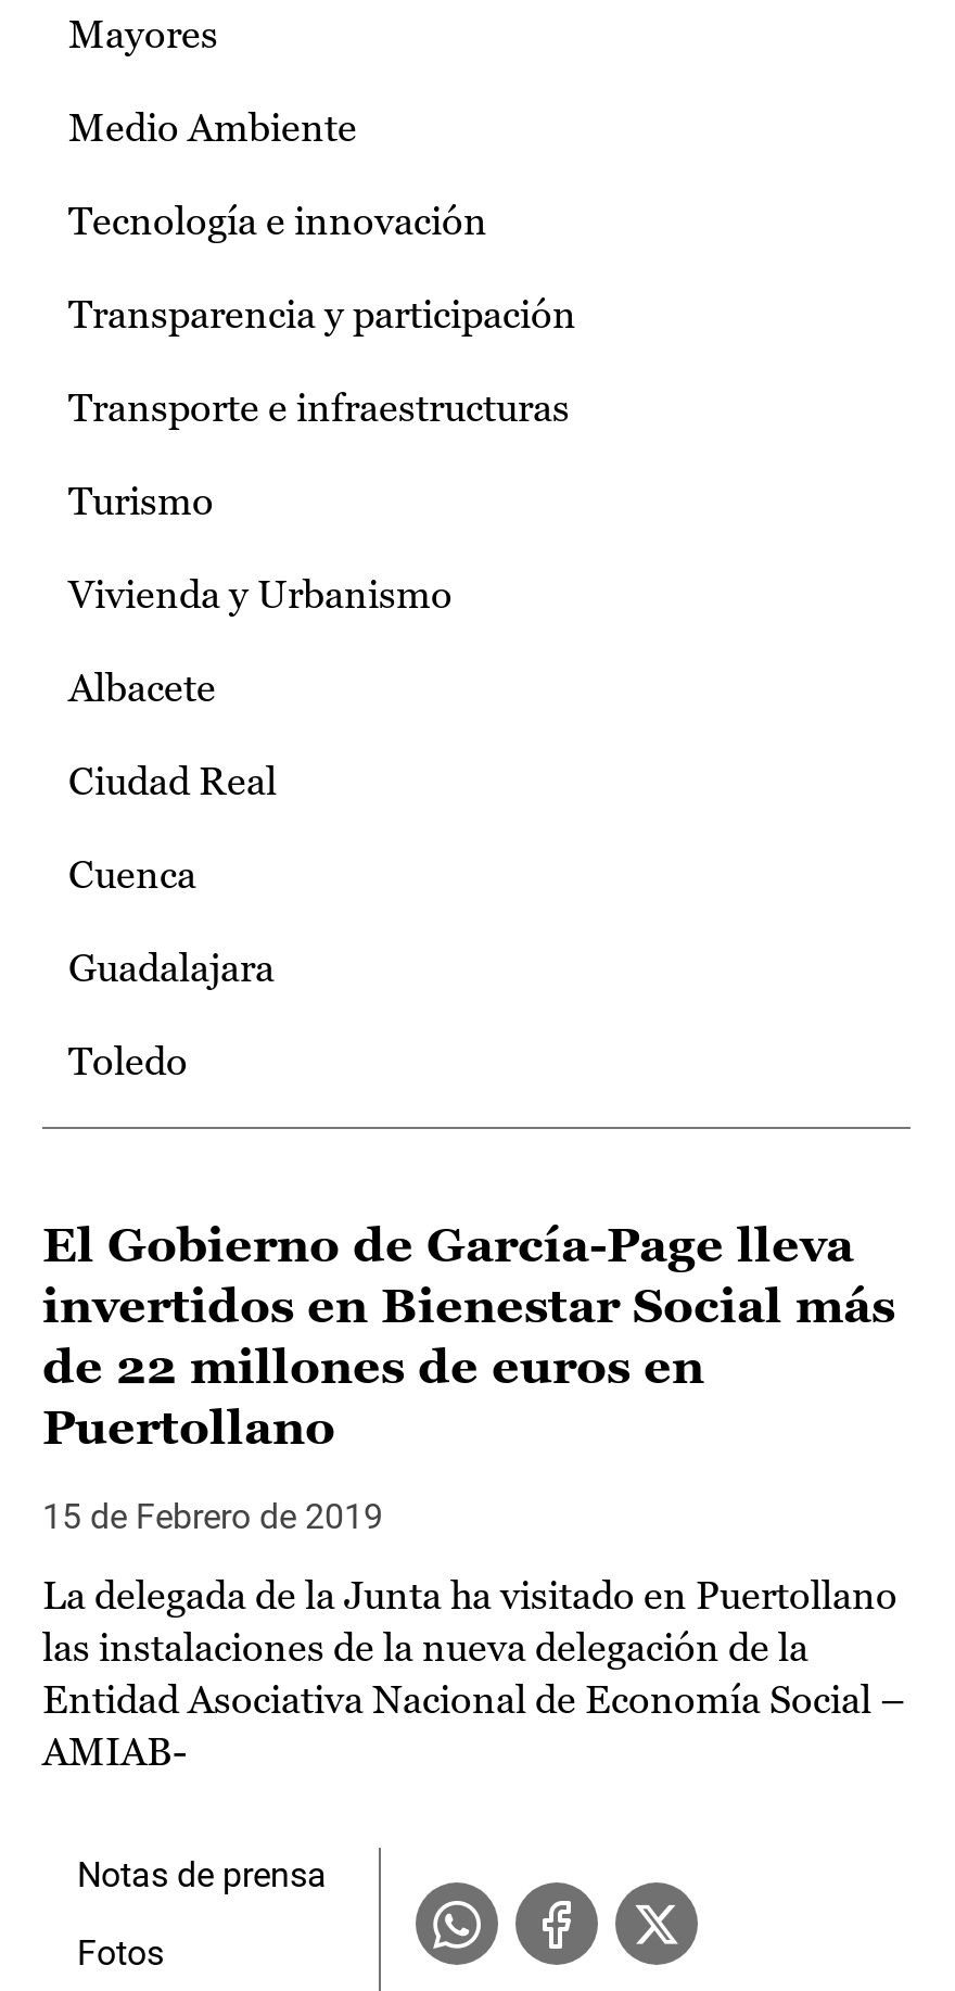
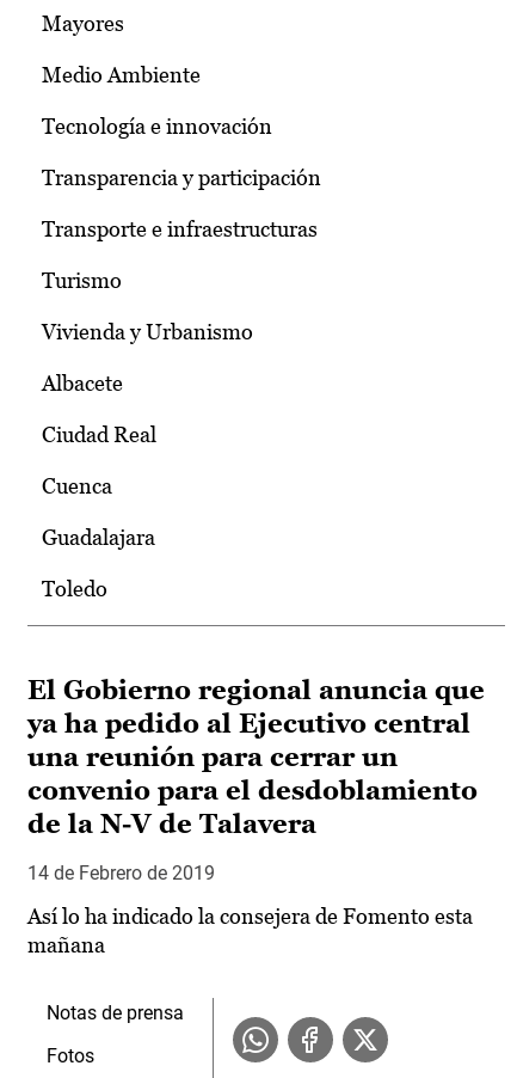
- El Gobierno de García-Page lleva
- invertidos en Bienestar Social más
- de 22 millones de euros en
- Puertollano
+ El Gobierno regional anuncia que
+ ya ha pedido al Ejecutivo central
+ una reunión para cerrar un
+ convenio para el desdoblamiento
+ de la N-V de Talavera

- 15 de Febrero de 2019
+ 14 de Febrero de 2019

- La delegada de la Junta ha visitado en Puertollano
- las instalaciones de la nueva delegación de la
- Entidad Asociativa Nacional de Economía Social –
- AMIAB-
+ Así lo ha indicado la consejera de Fomento esta
+ mañana
